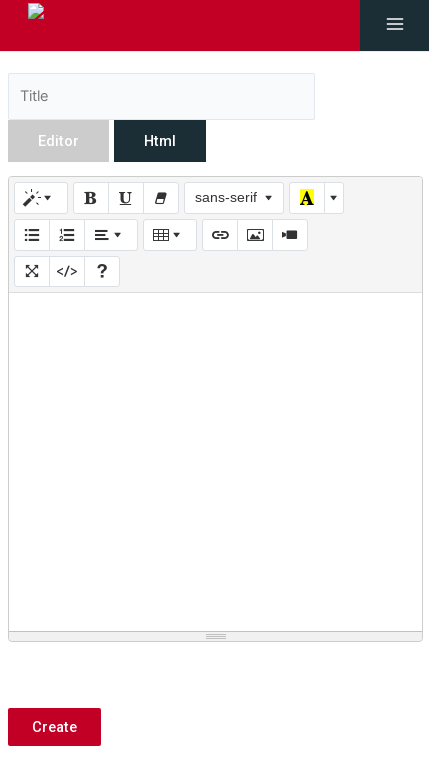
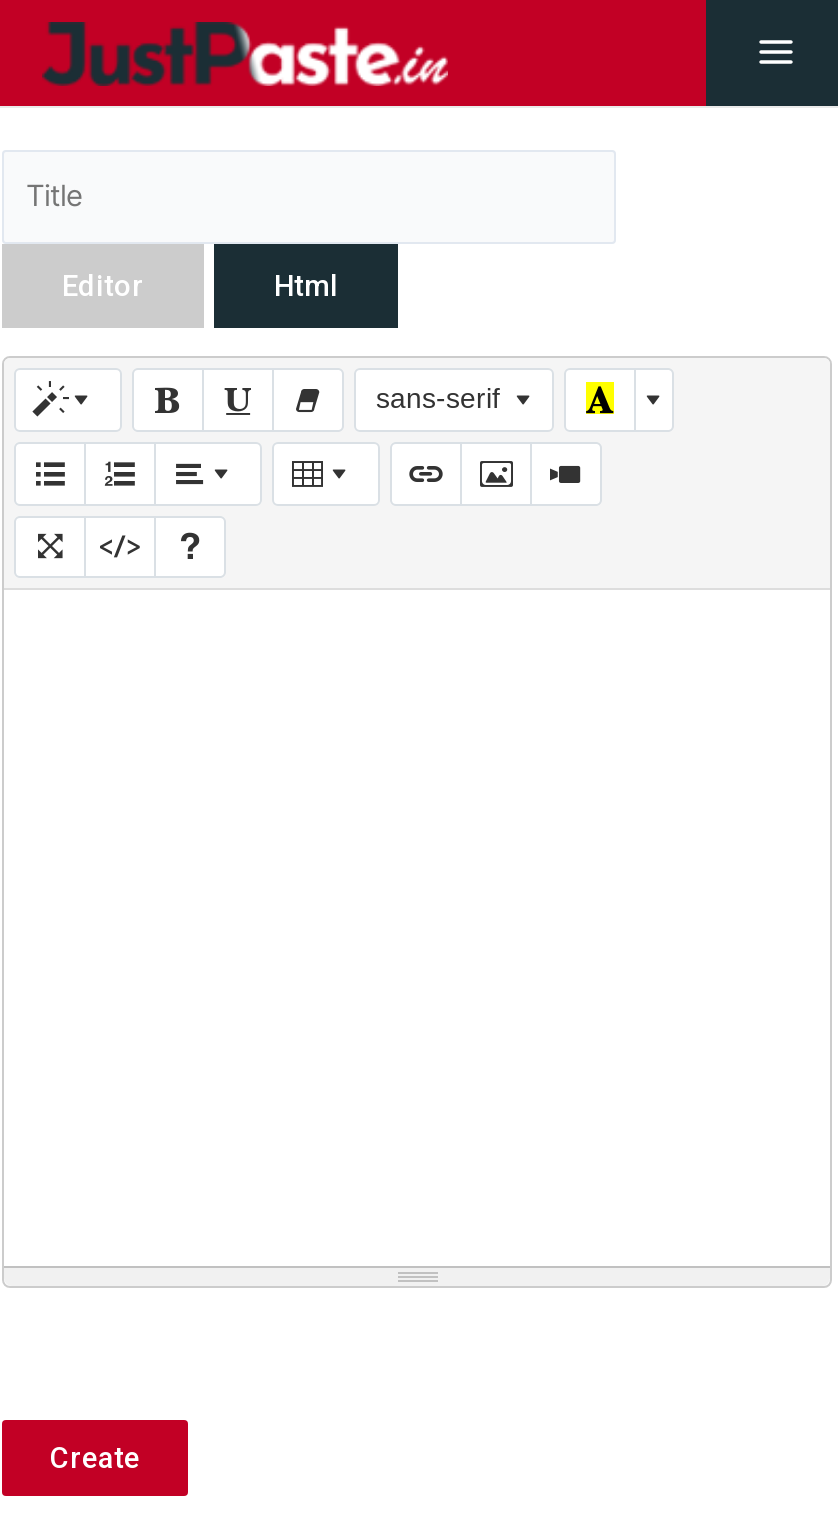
+ [image]
